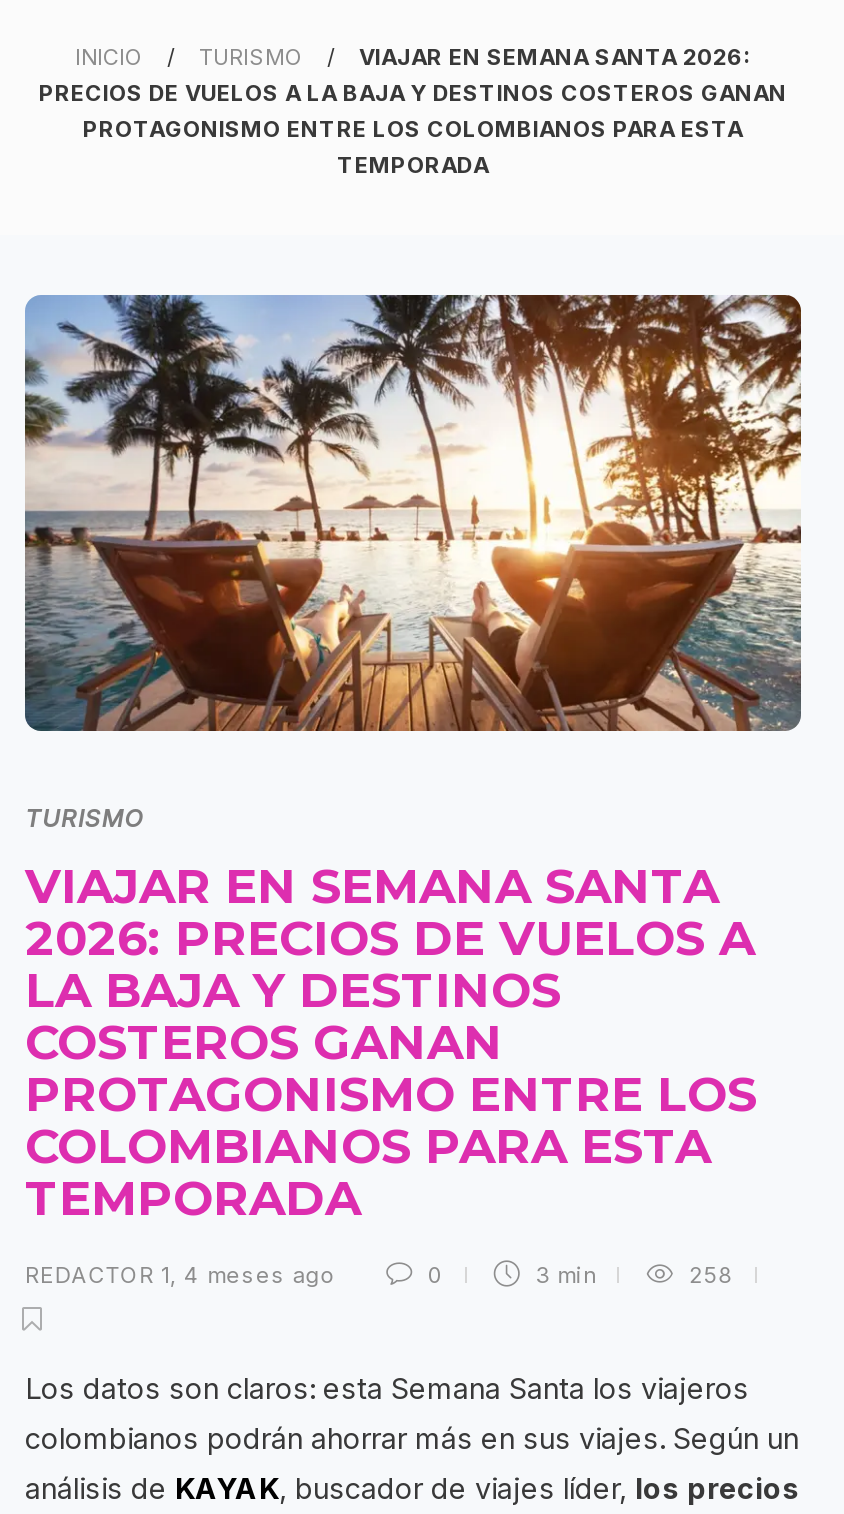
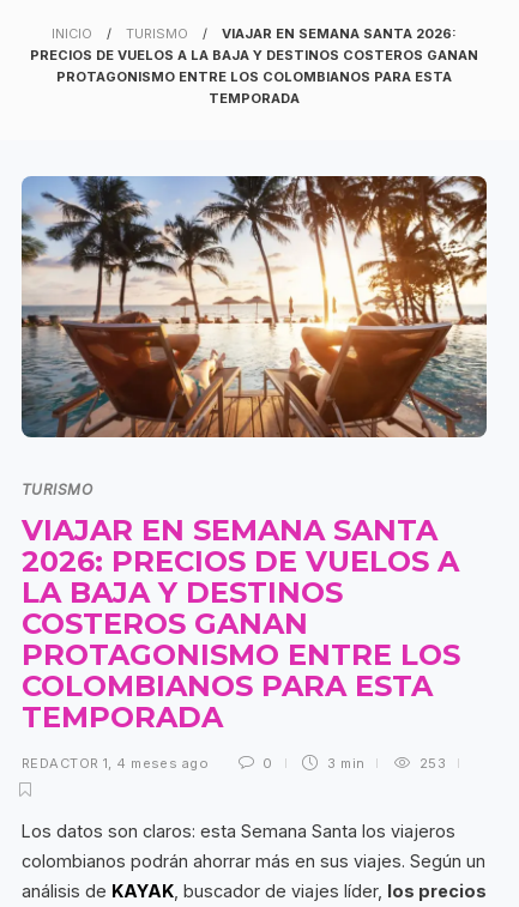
- 258
+ 253
